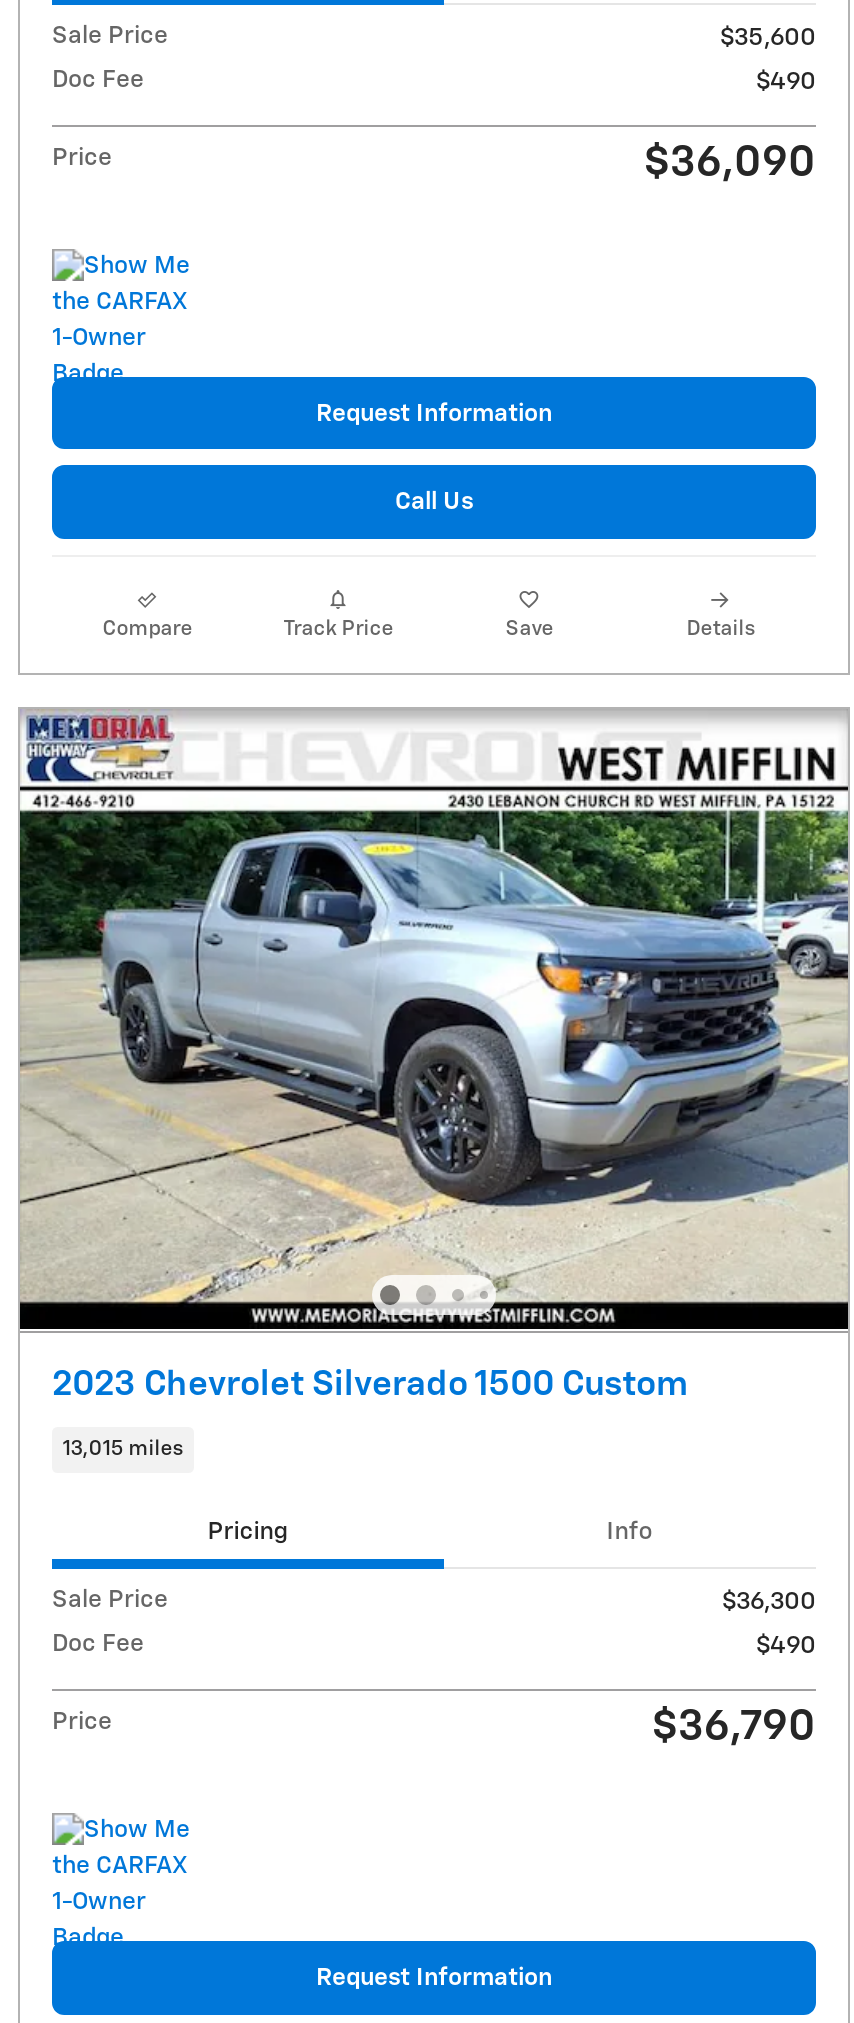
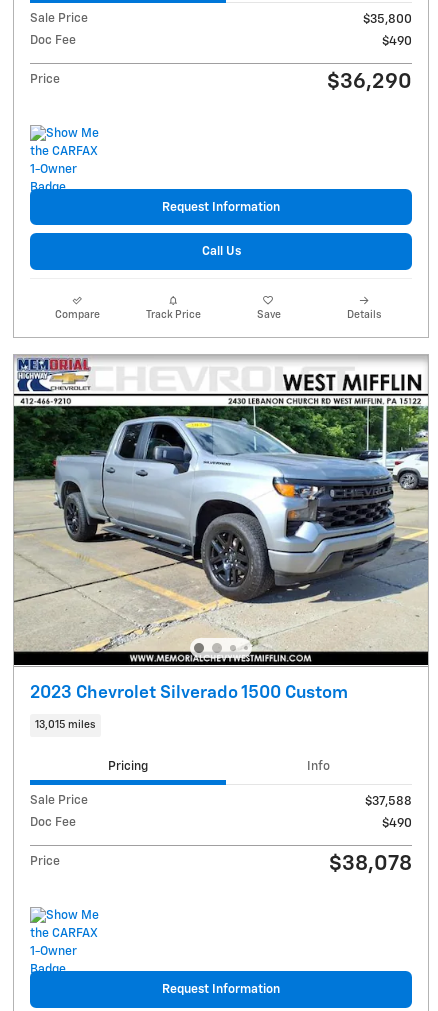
- $35,600
+ $35,800

- $36,090
+ $36,290

- $36,300
+ $37,588

- $36,790
+ $38,078
